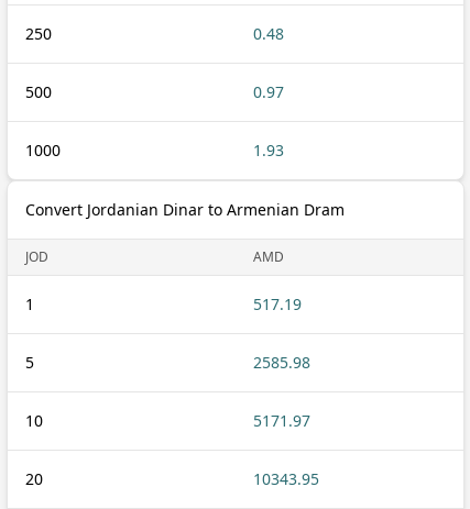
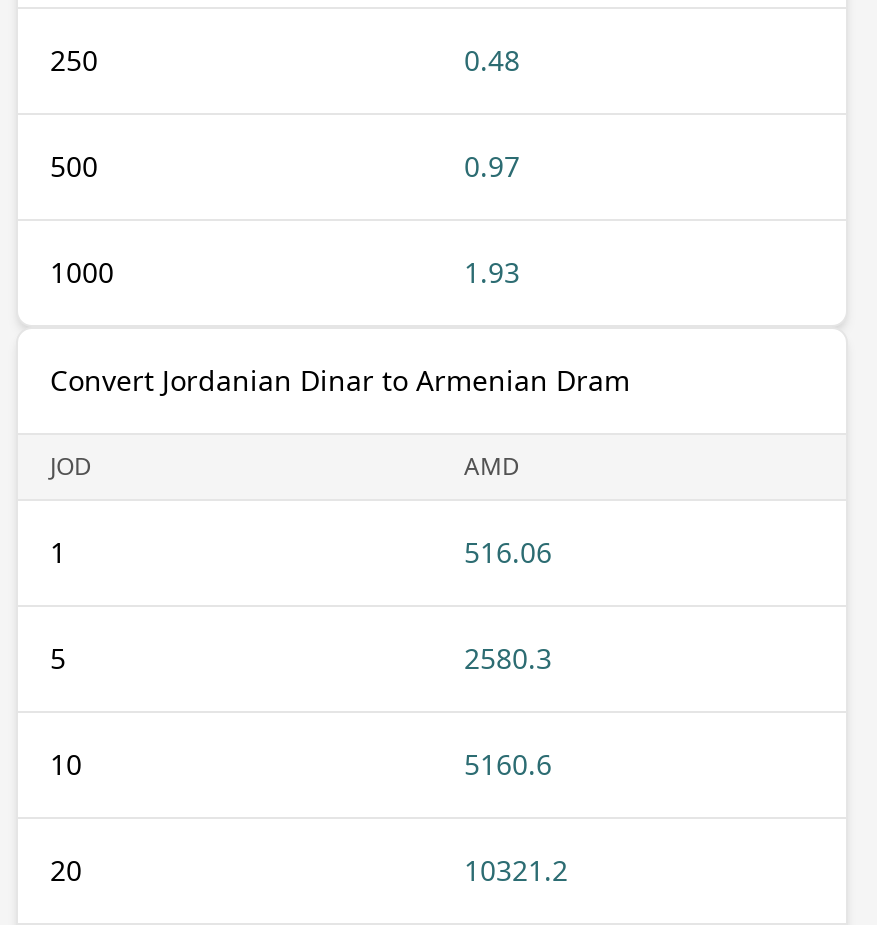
- 517.19
+ 516.06

- 2585.98
+ 2580.3

- 5171.97
+ 5160.6

- 10343.95
+ 10321.2
